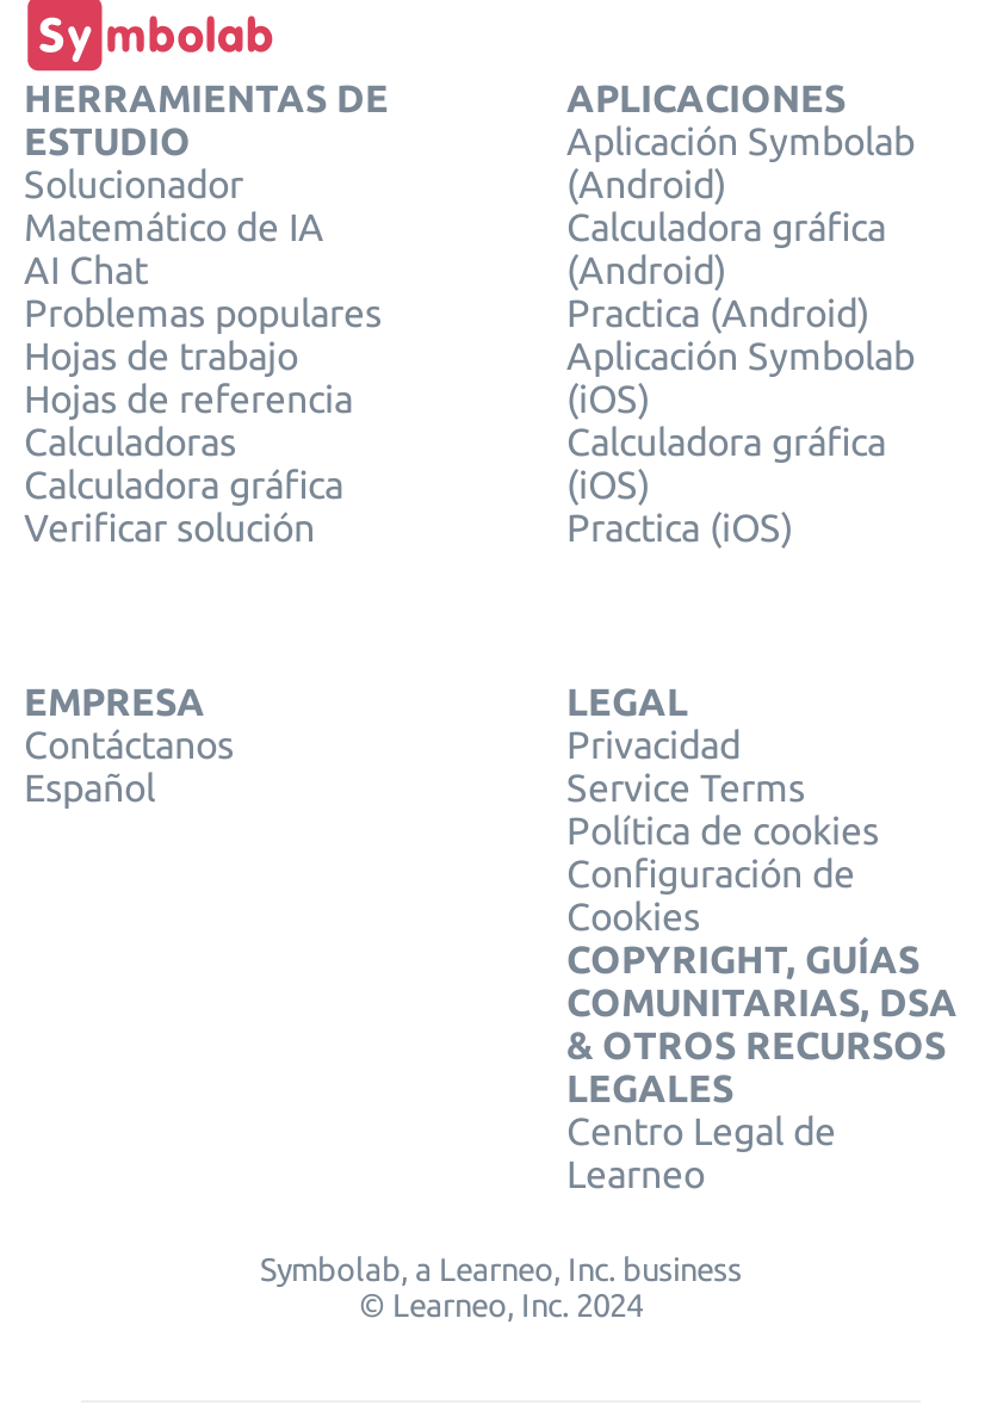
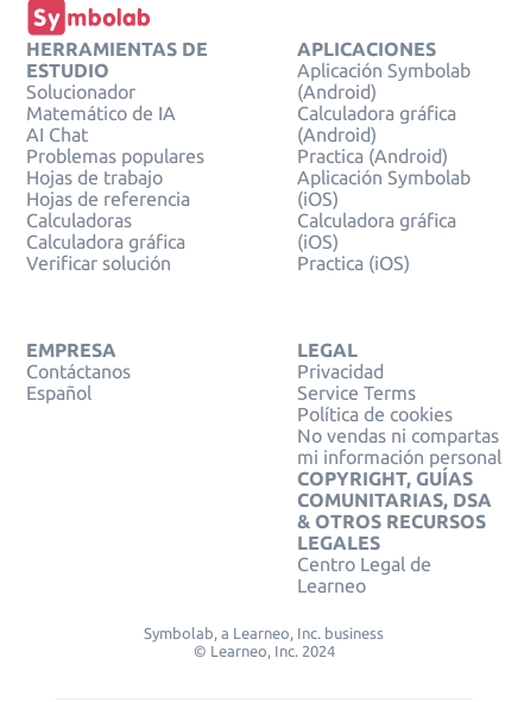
- Configuración de
- Cookies
+ No vendas ni compartas
+ mi información personal
